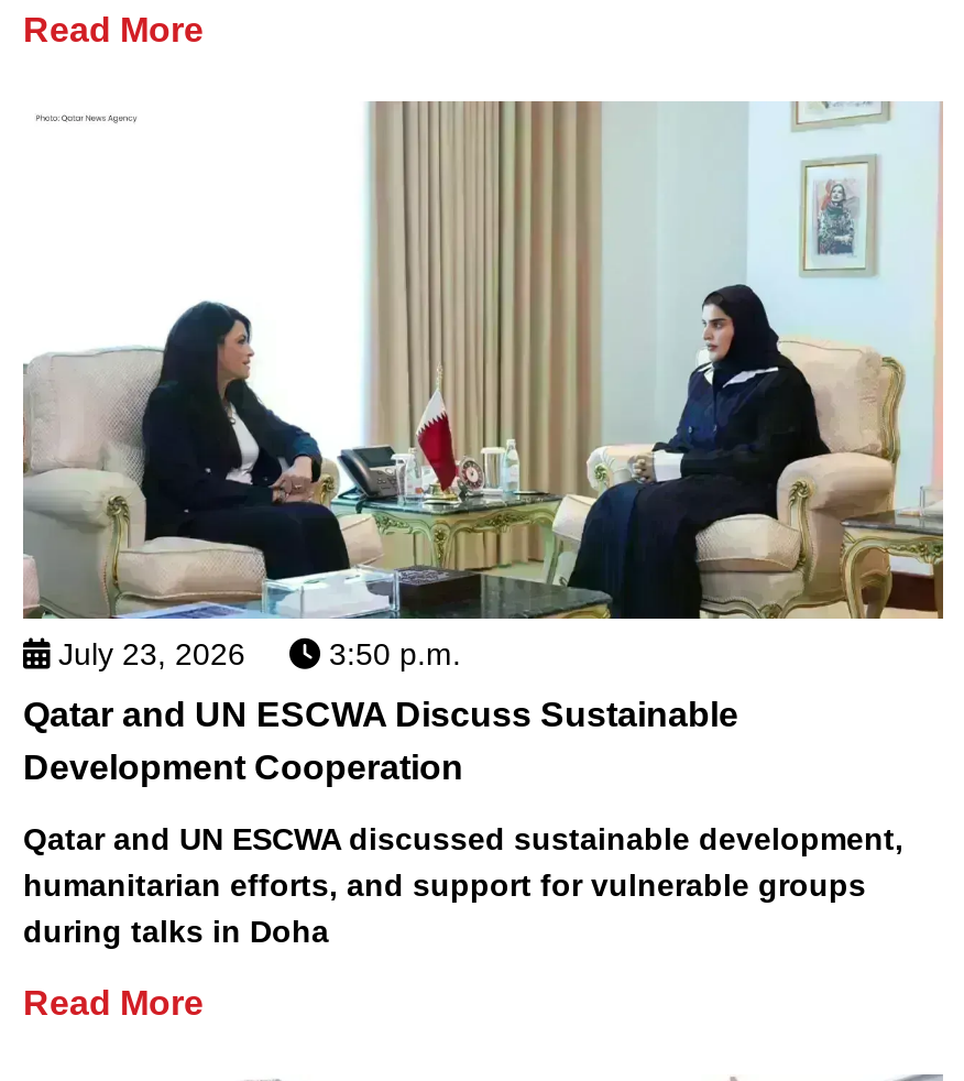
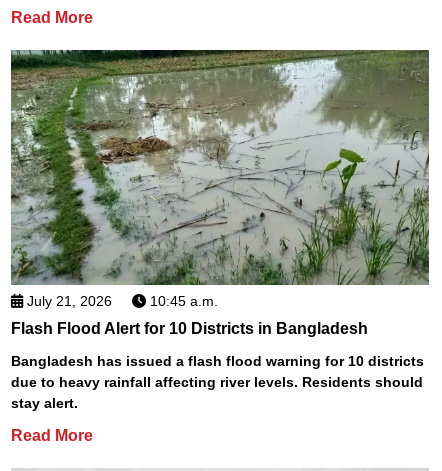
- [image]
- July 23, 2026
- 3:50 p.m.
+ [image]
+ July 21, 2026
+ 10:45 a.m.

- Qatar and UN ESCWA Discuss Sustainable
- Development Cooperation
+ Flash Flood Alert for 10 Districts in Bangladesh

- Qatar and UN ESCWA discussed sustainable development,
- humanitarian efforts, and support for vulnerable groups
- during talks in Doha
+ Bangladesh has issued a flash flood warning for 10 districts
+ due to heavy rainfall affecting river levels. Residents should
+ stay alert.
